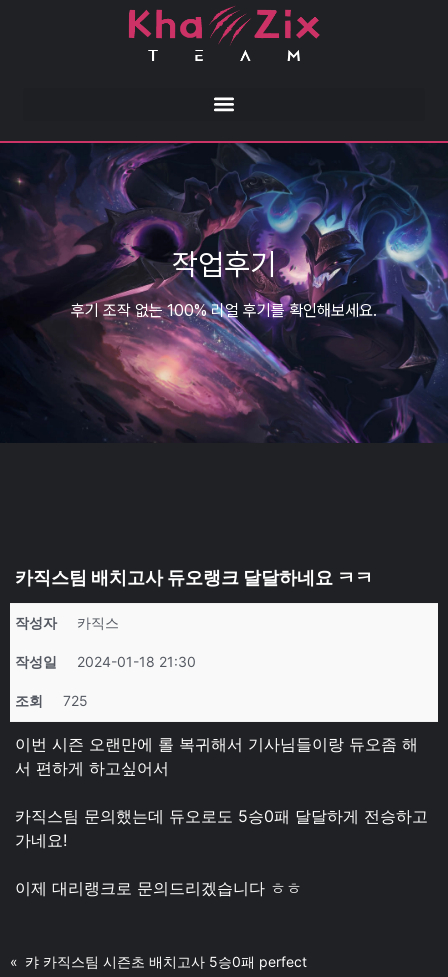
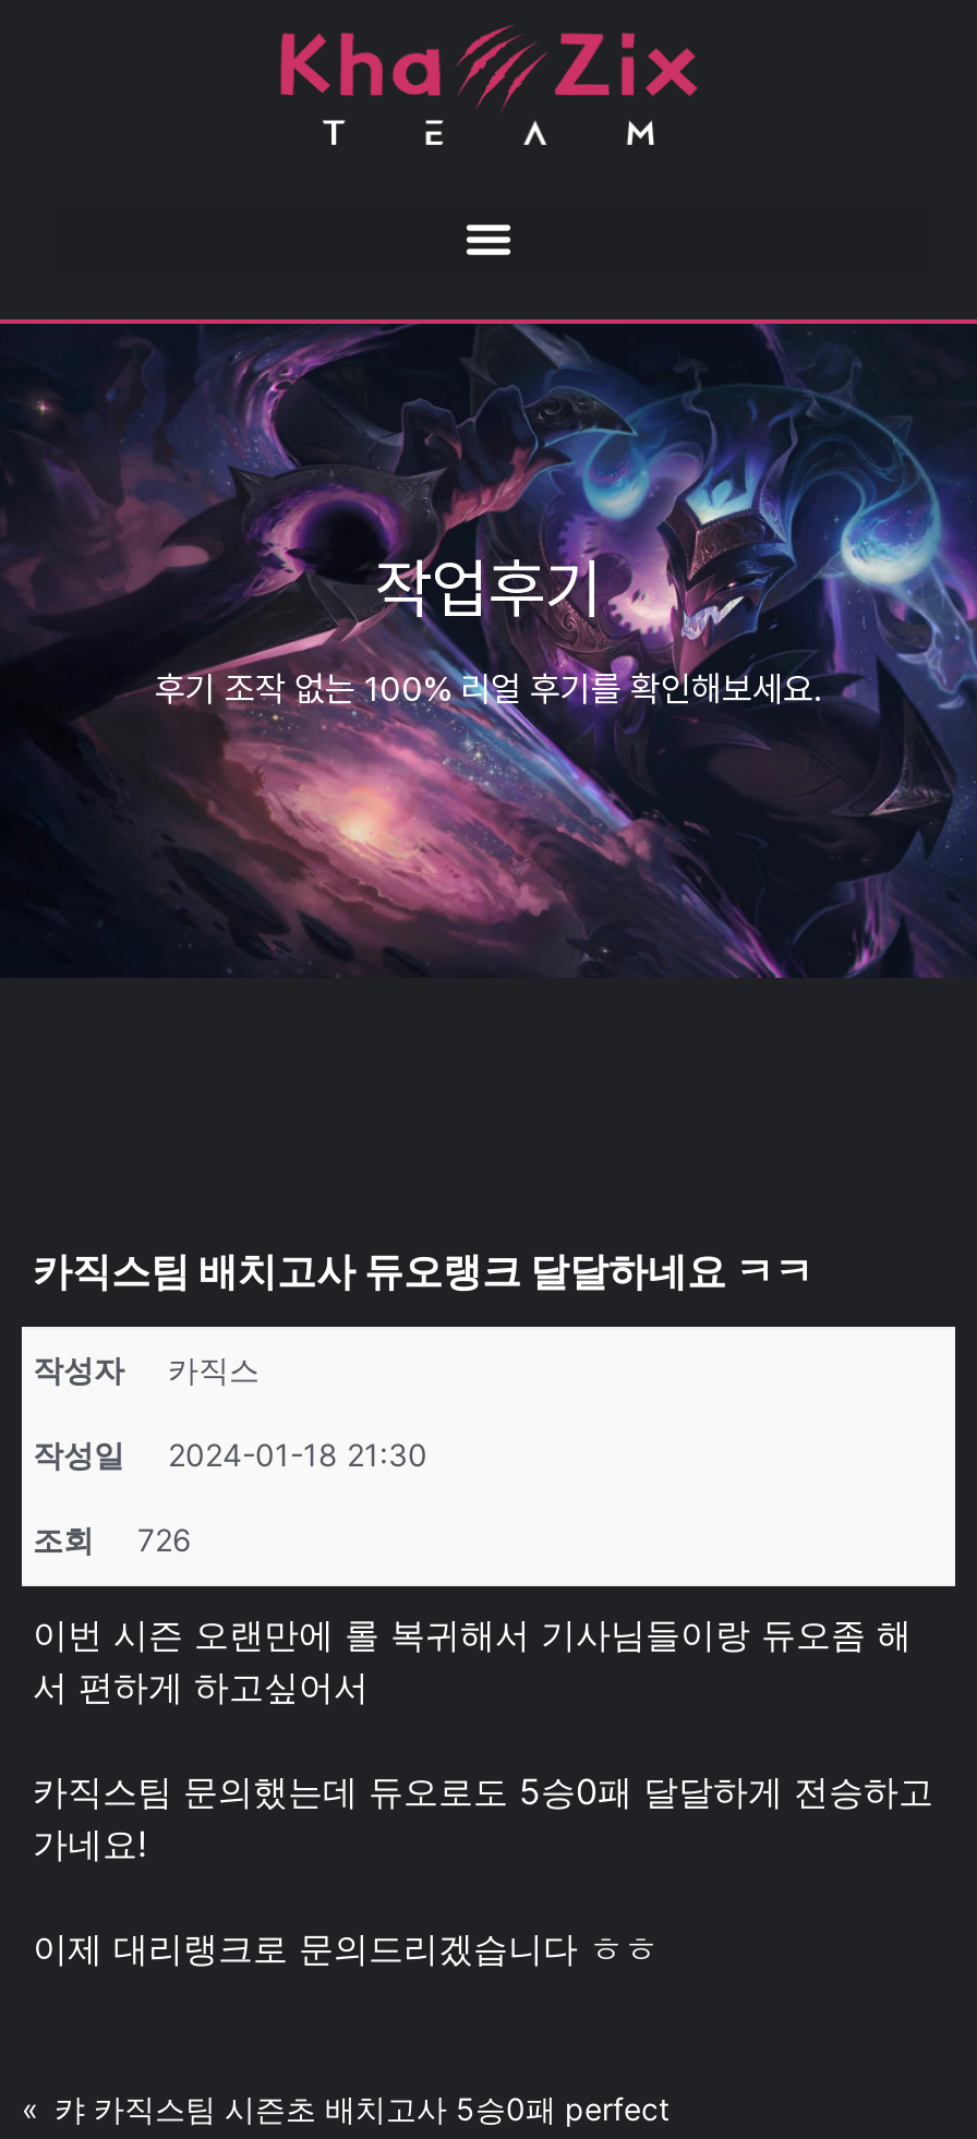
- 조회 725
+ 조회 726
